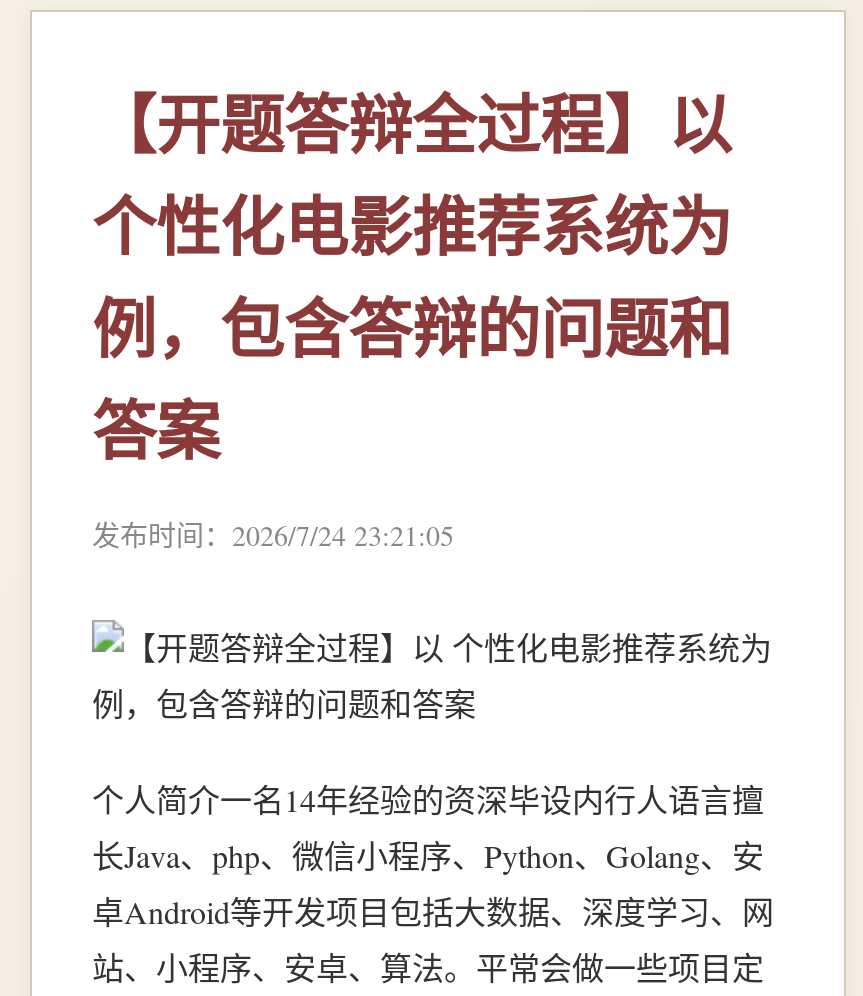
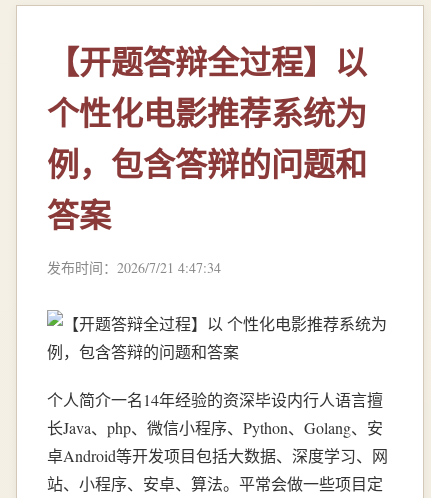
- 发布时间：2026/7/24 23:21:05
+ 发布时间：2026/7/21 4:47:34
